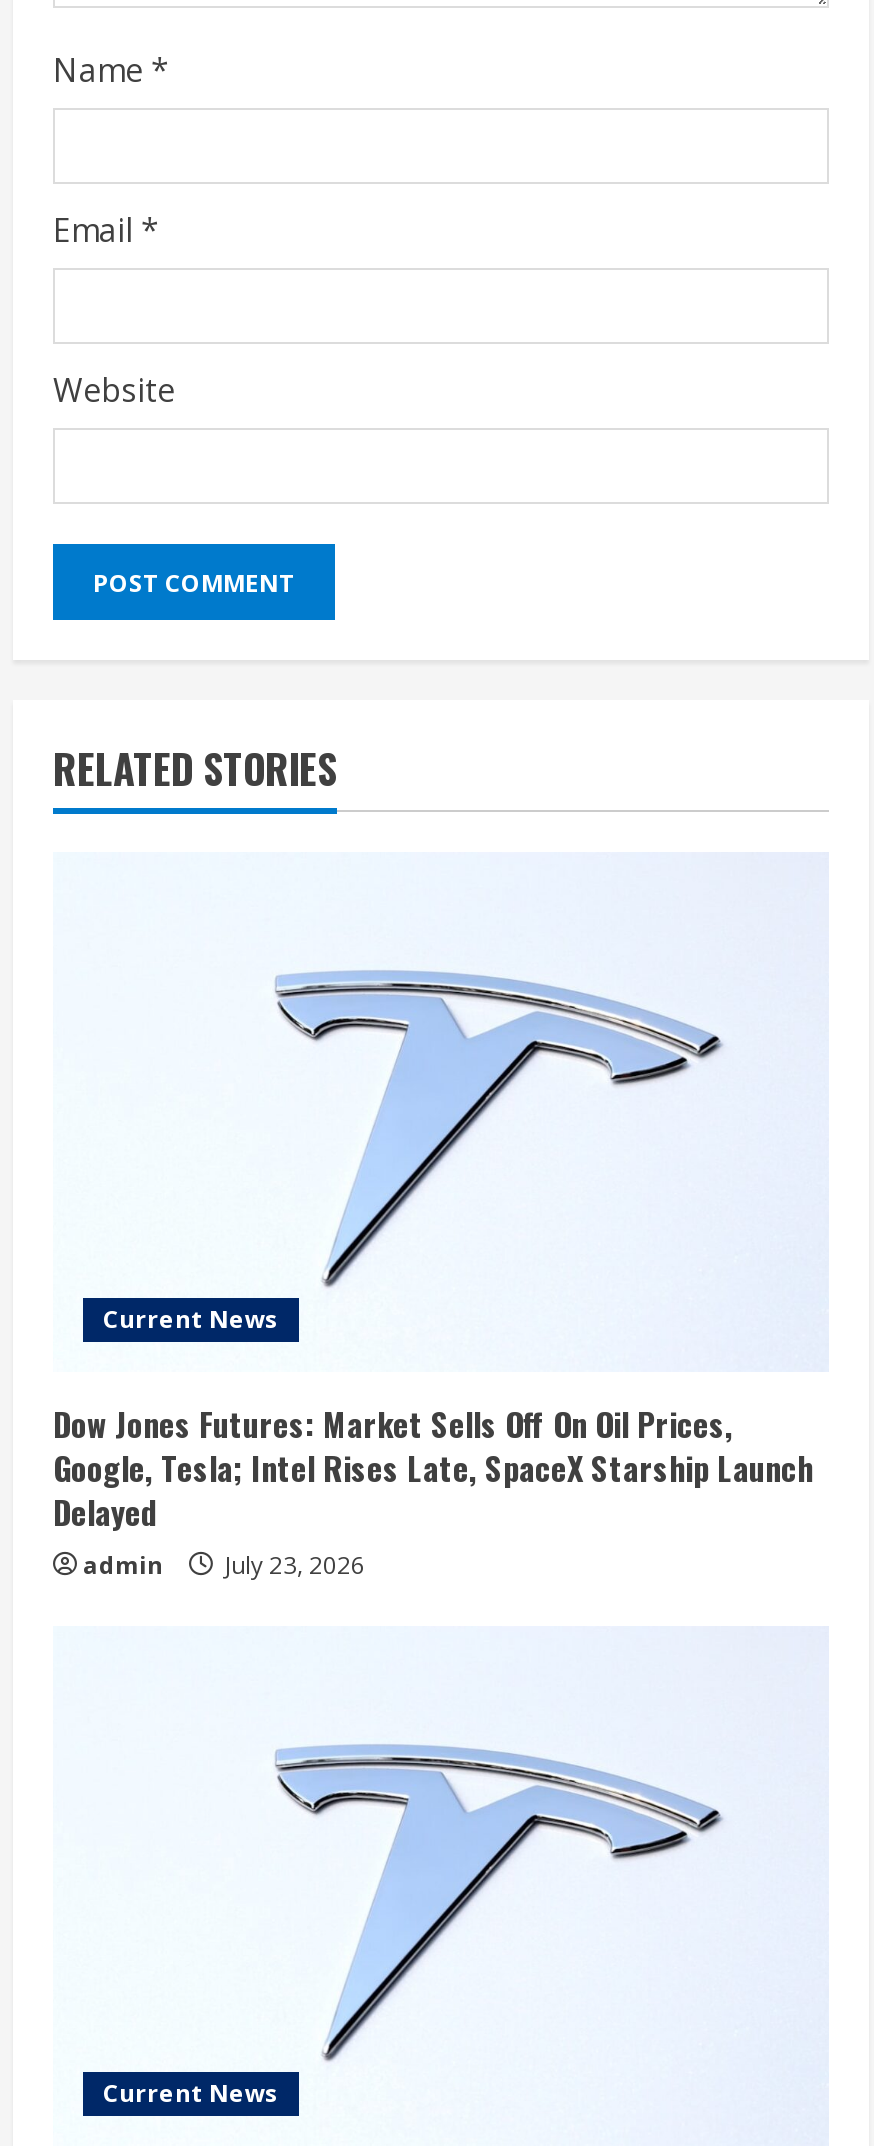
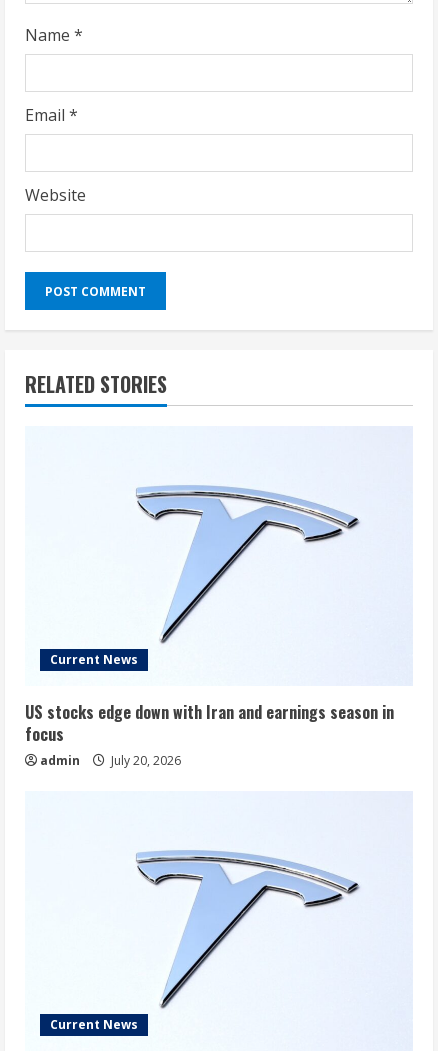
- Dow Jones Futures: Market Sells Off On Oil Prices,
- Google, Tesla; Intel Rises Late, SpaceX Starship Launch
- Delayed
+ US stocks edge down with Iran and earnings season in
+ focus

- admin July 23, 2026
+ admin July 20, 2026
